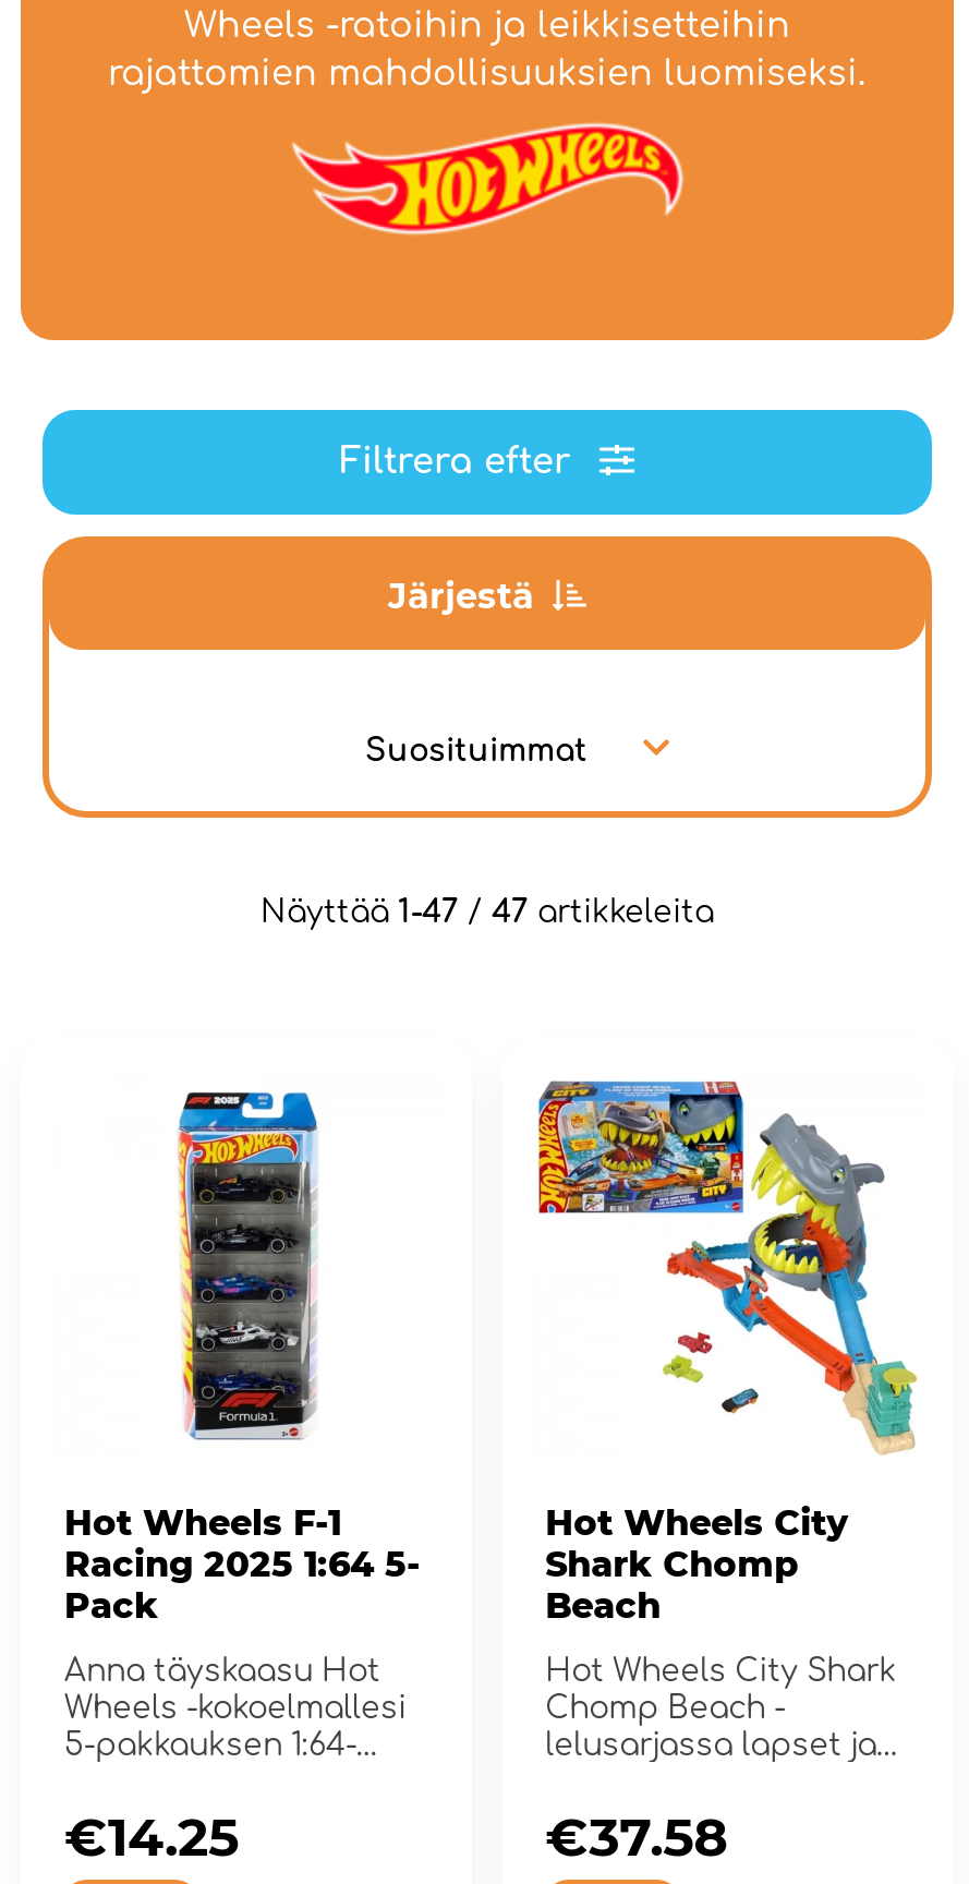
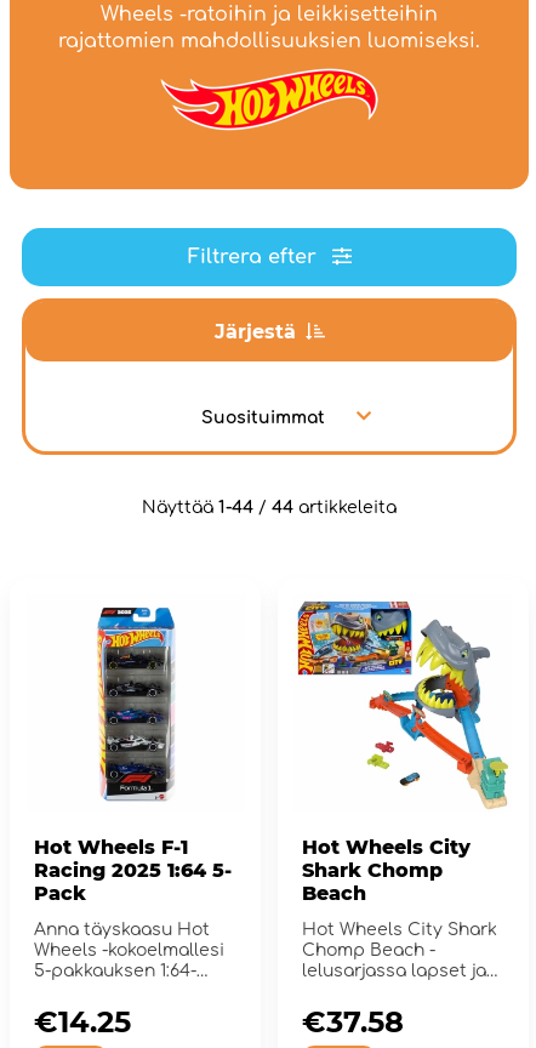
- Näyttää 1-47 / 47 artikkeleita
+ Näyttää 1-44 / 44 artikkeleita
